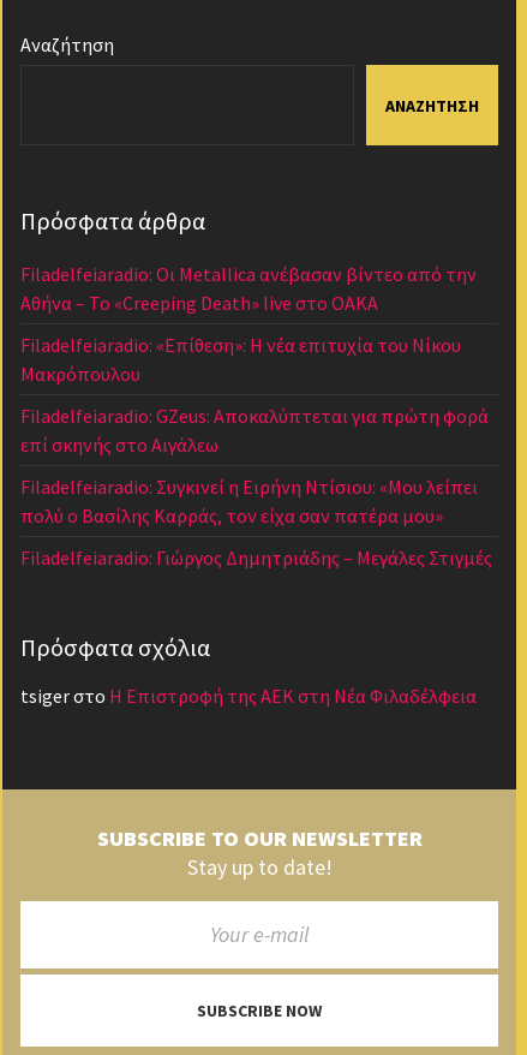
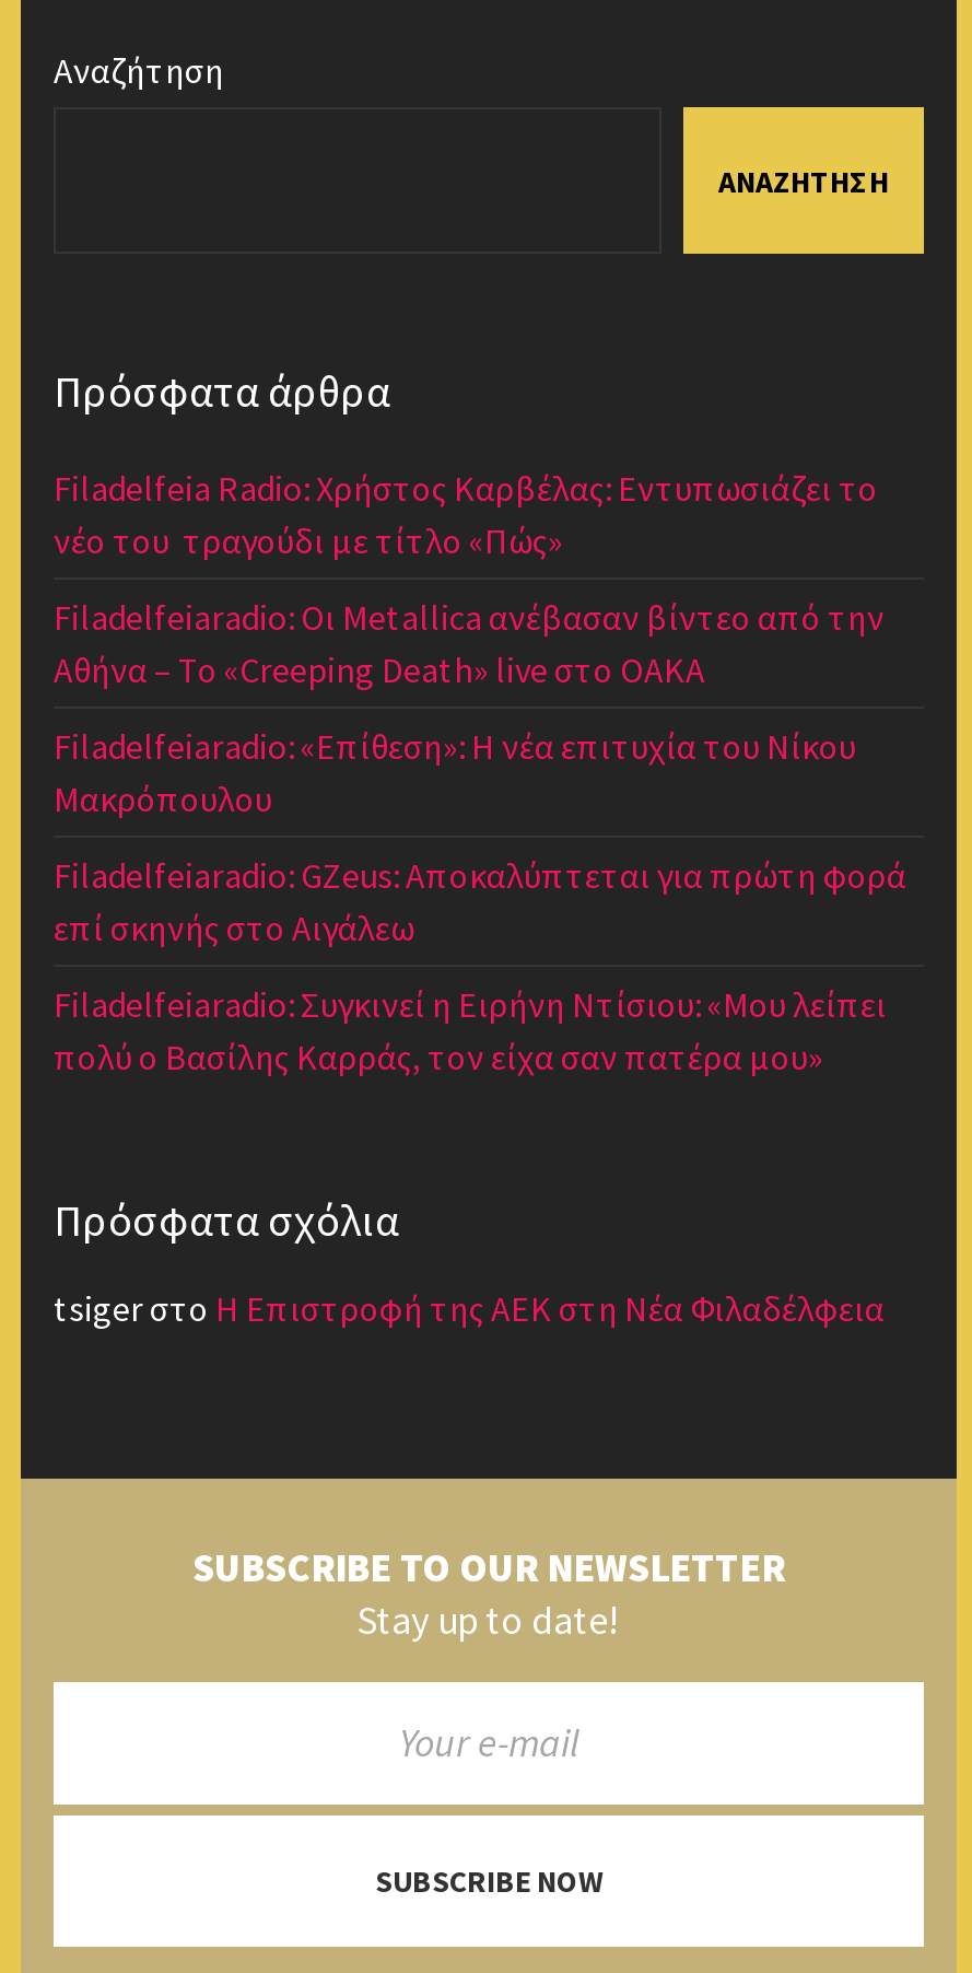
+ Filadelfeia Radio: Χρήστος Καρβέλας: Εντυπωσιάζει το
+ νέο του τραγούδι με τίτλο «Πώς»

moved down: Filadelfeiaradio: Οι Metallica ανέβασαν βίντεο από την | Αθήνα – Το «Creeping Death» live στο ΟΑΚΑ | Filadelfeiaradio: «Επίθεση»: Η νέα επιτυχία του Νίκου | Μακρόπουλου | επί σκηνής στο Αιγάλεω | Filadelfeiaradio: Συγκινεί η Ειρήνη Ντίσιου: «Μου λείπει | πολύ ο Βασίλης Καρράς, τον είχα σαν πατέρα μου»

- Filadelfeiaradio: Γιώργος Δημητριάδης – Μεγάλες Στιγμές
